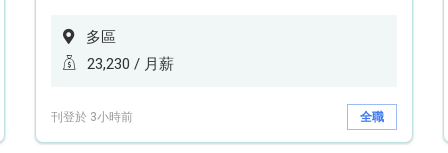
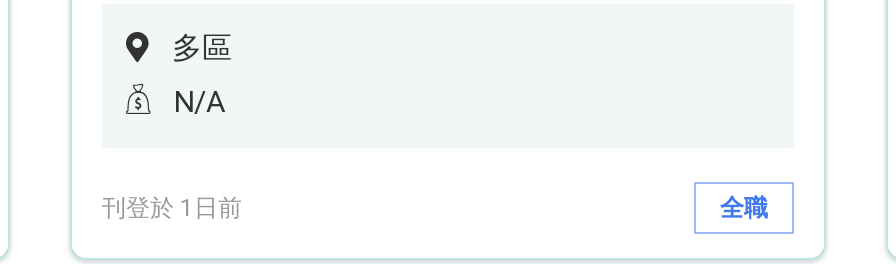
- 23,230 / 月薪
+ N/A

- 刊登於 3小時前
+ 刊登於 1日前
